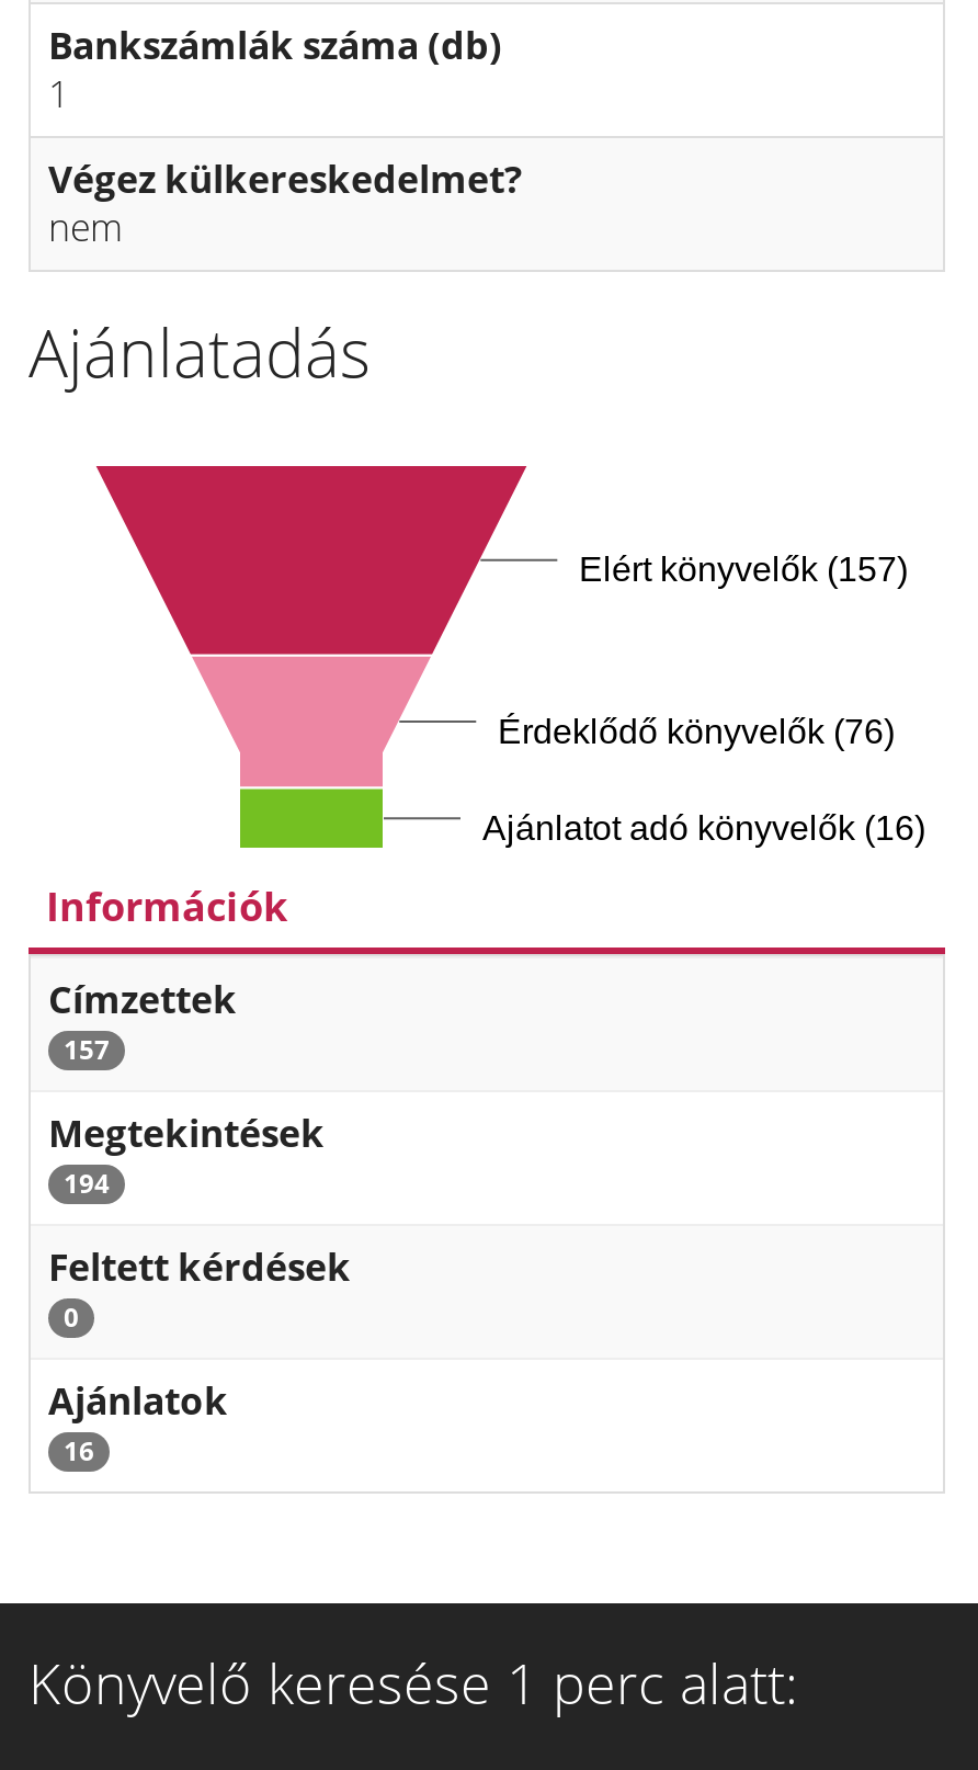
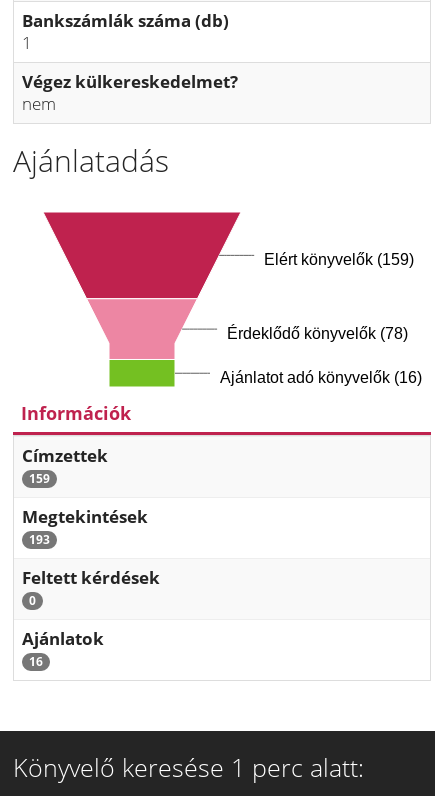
- Elért könyvelők (157)
+ Elért könyvelők (159)

- Érdeklődő könyvelők (76)
+ Érdeklődő könyvelők (78)

- 157
+ 159

- 194
+ 193
